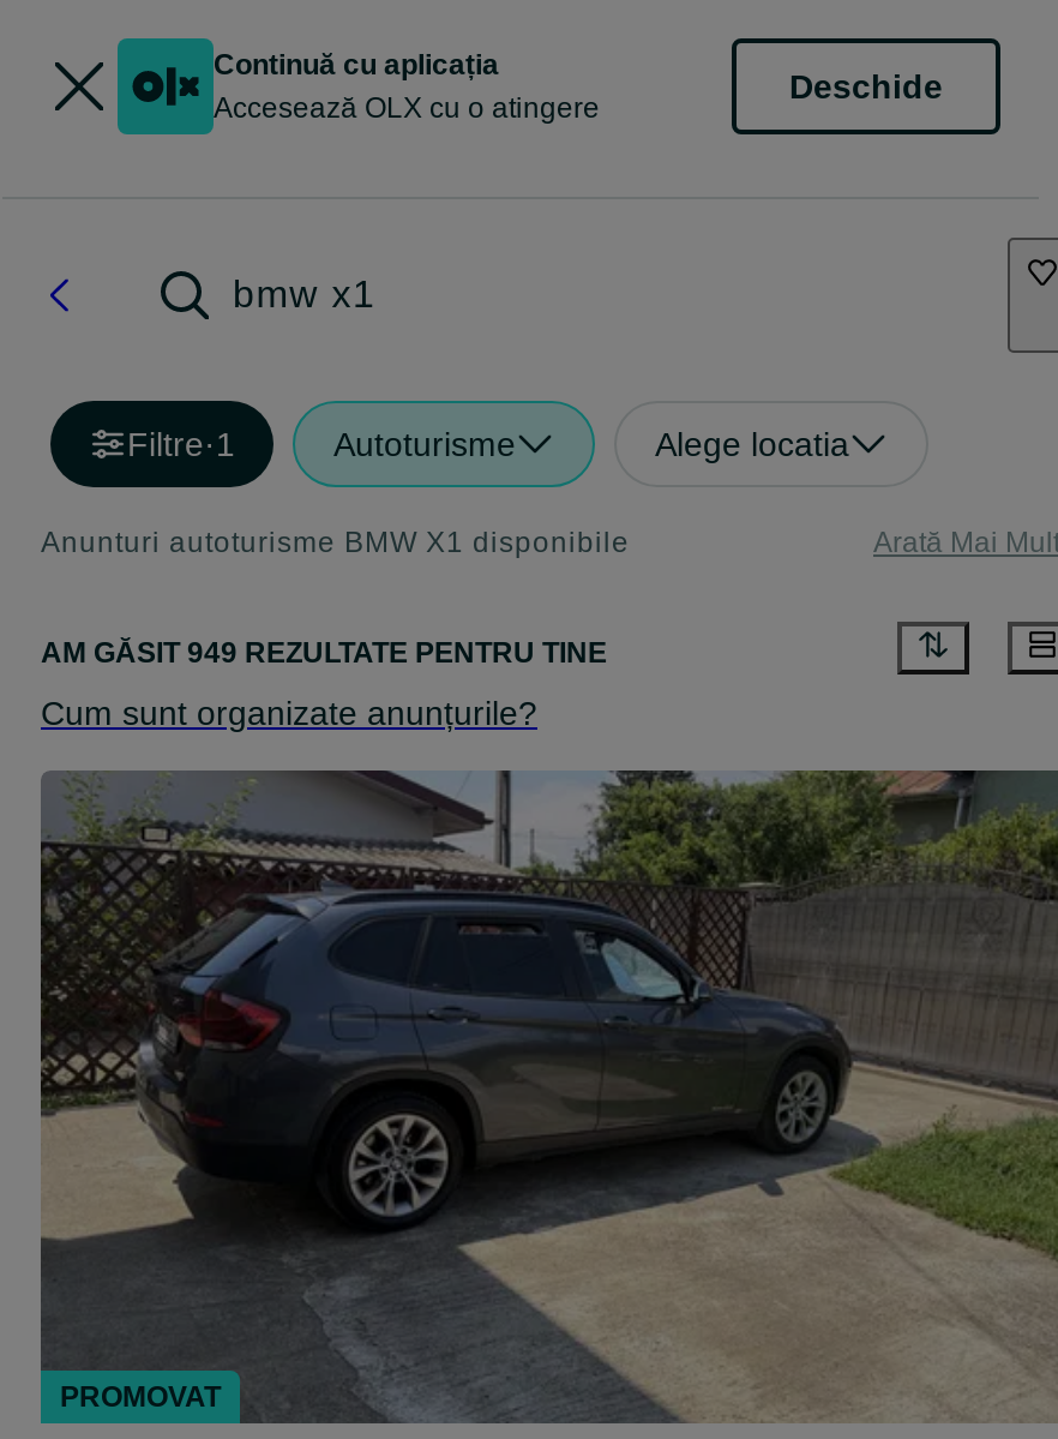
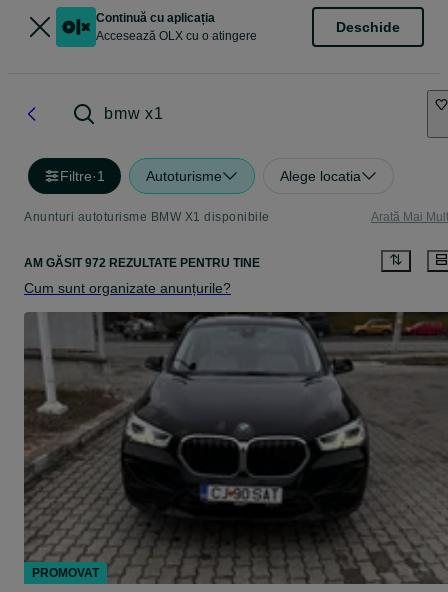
- AM GĂSIT 949 REZULTATE PENTRU TINE
+ AM GĂSIT 972 REZULTATE PENTRU TINE

- [image]
+ [image]
